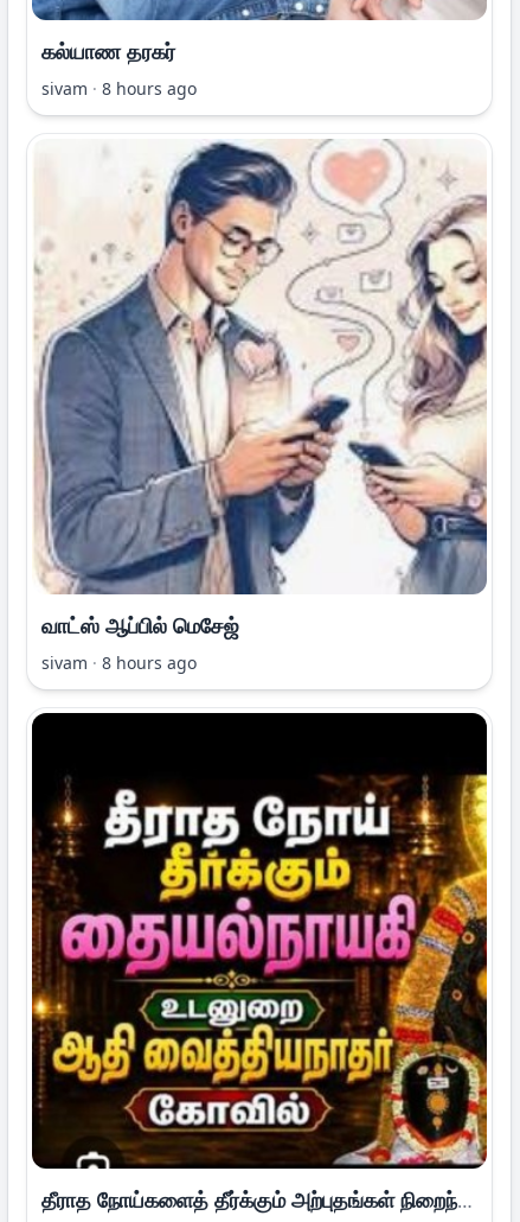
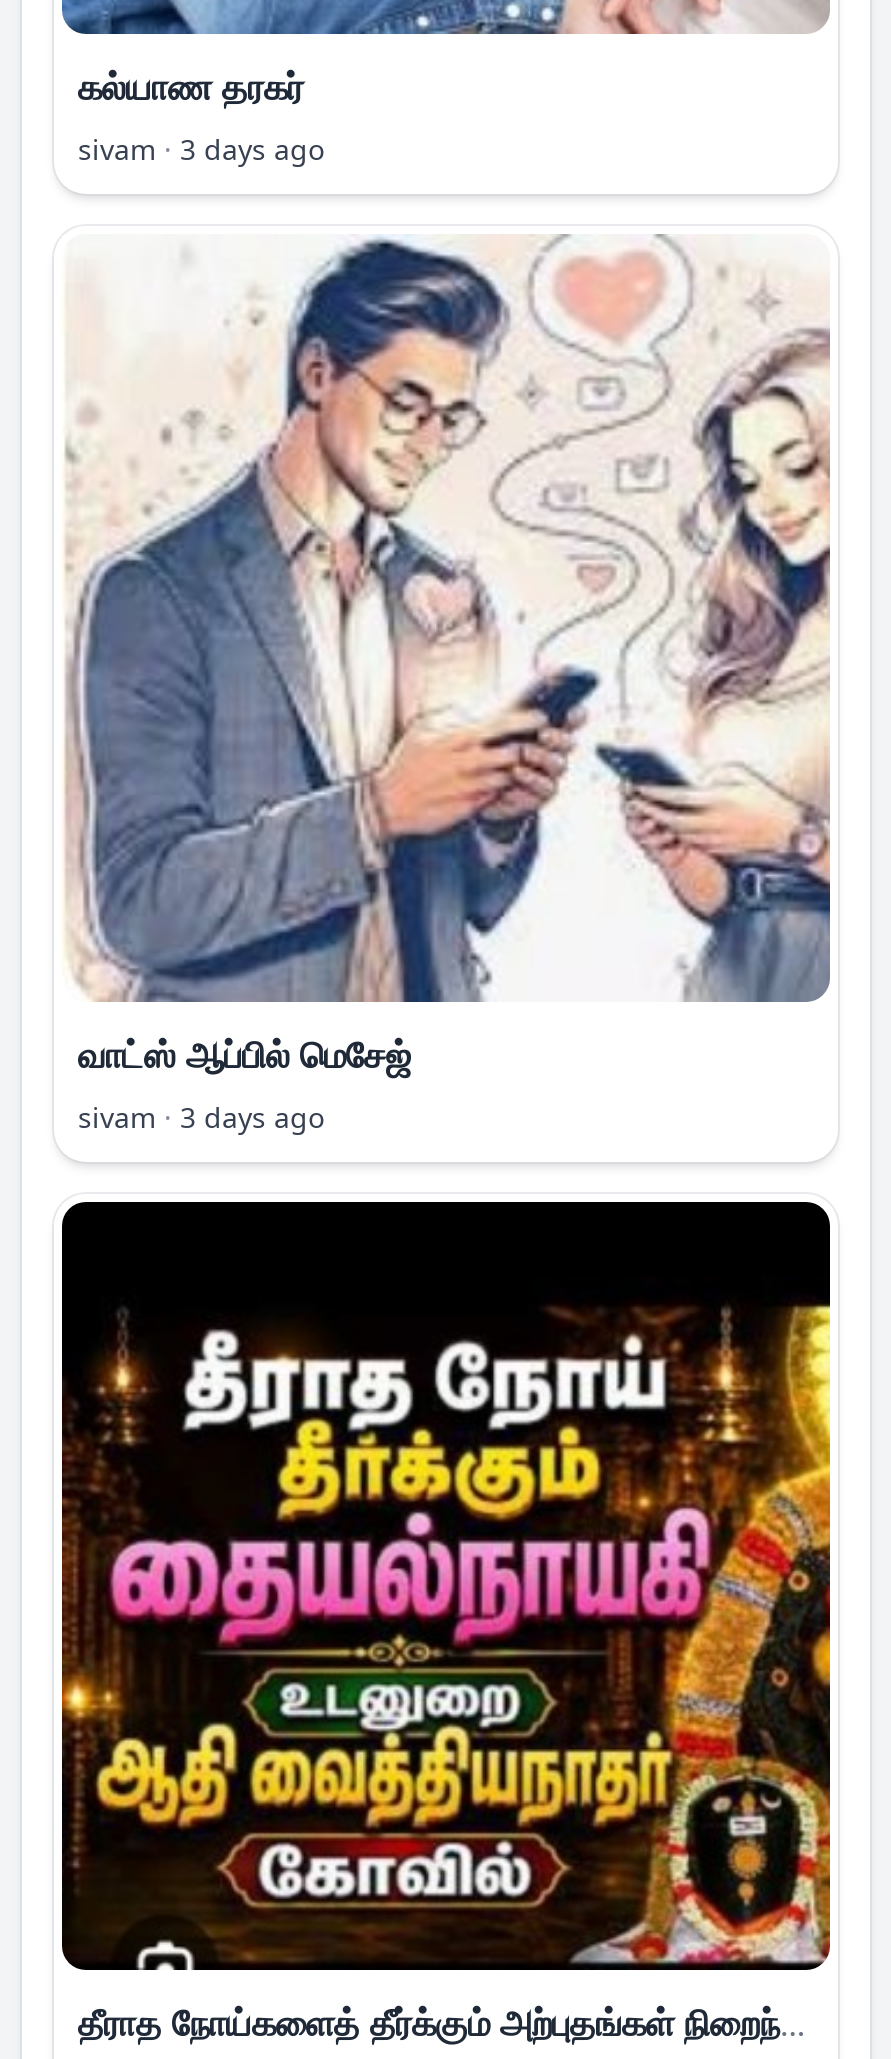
- sivam · 8 hours ago
+ sivam · 3 days ago

- sivam · 8 hours ago
+ sivam · 3 days ago
